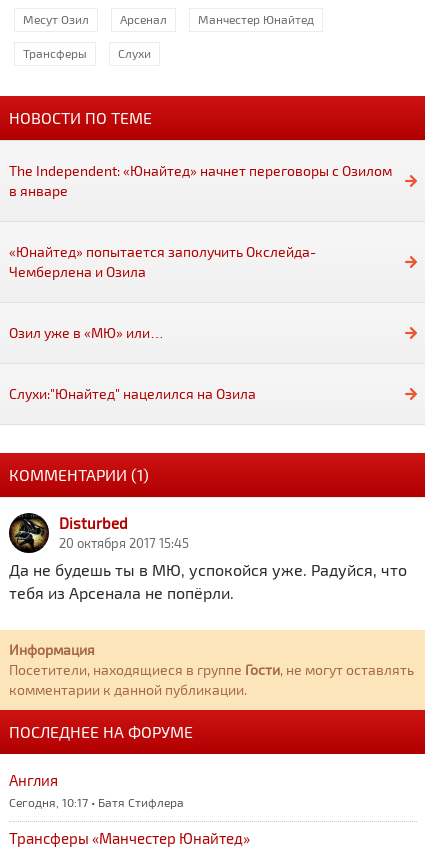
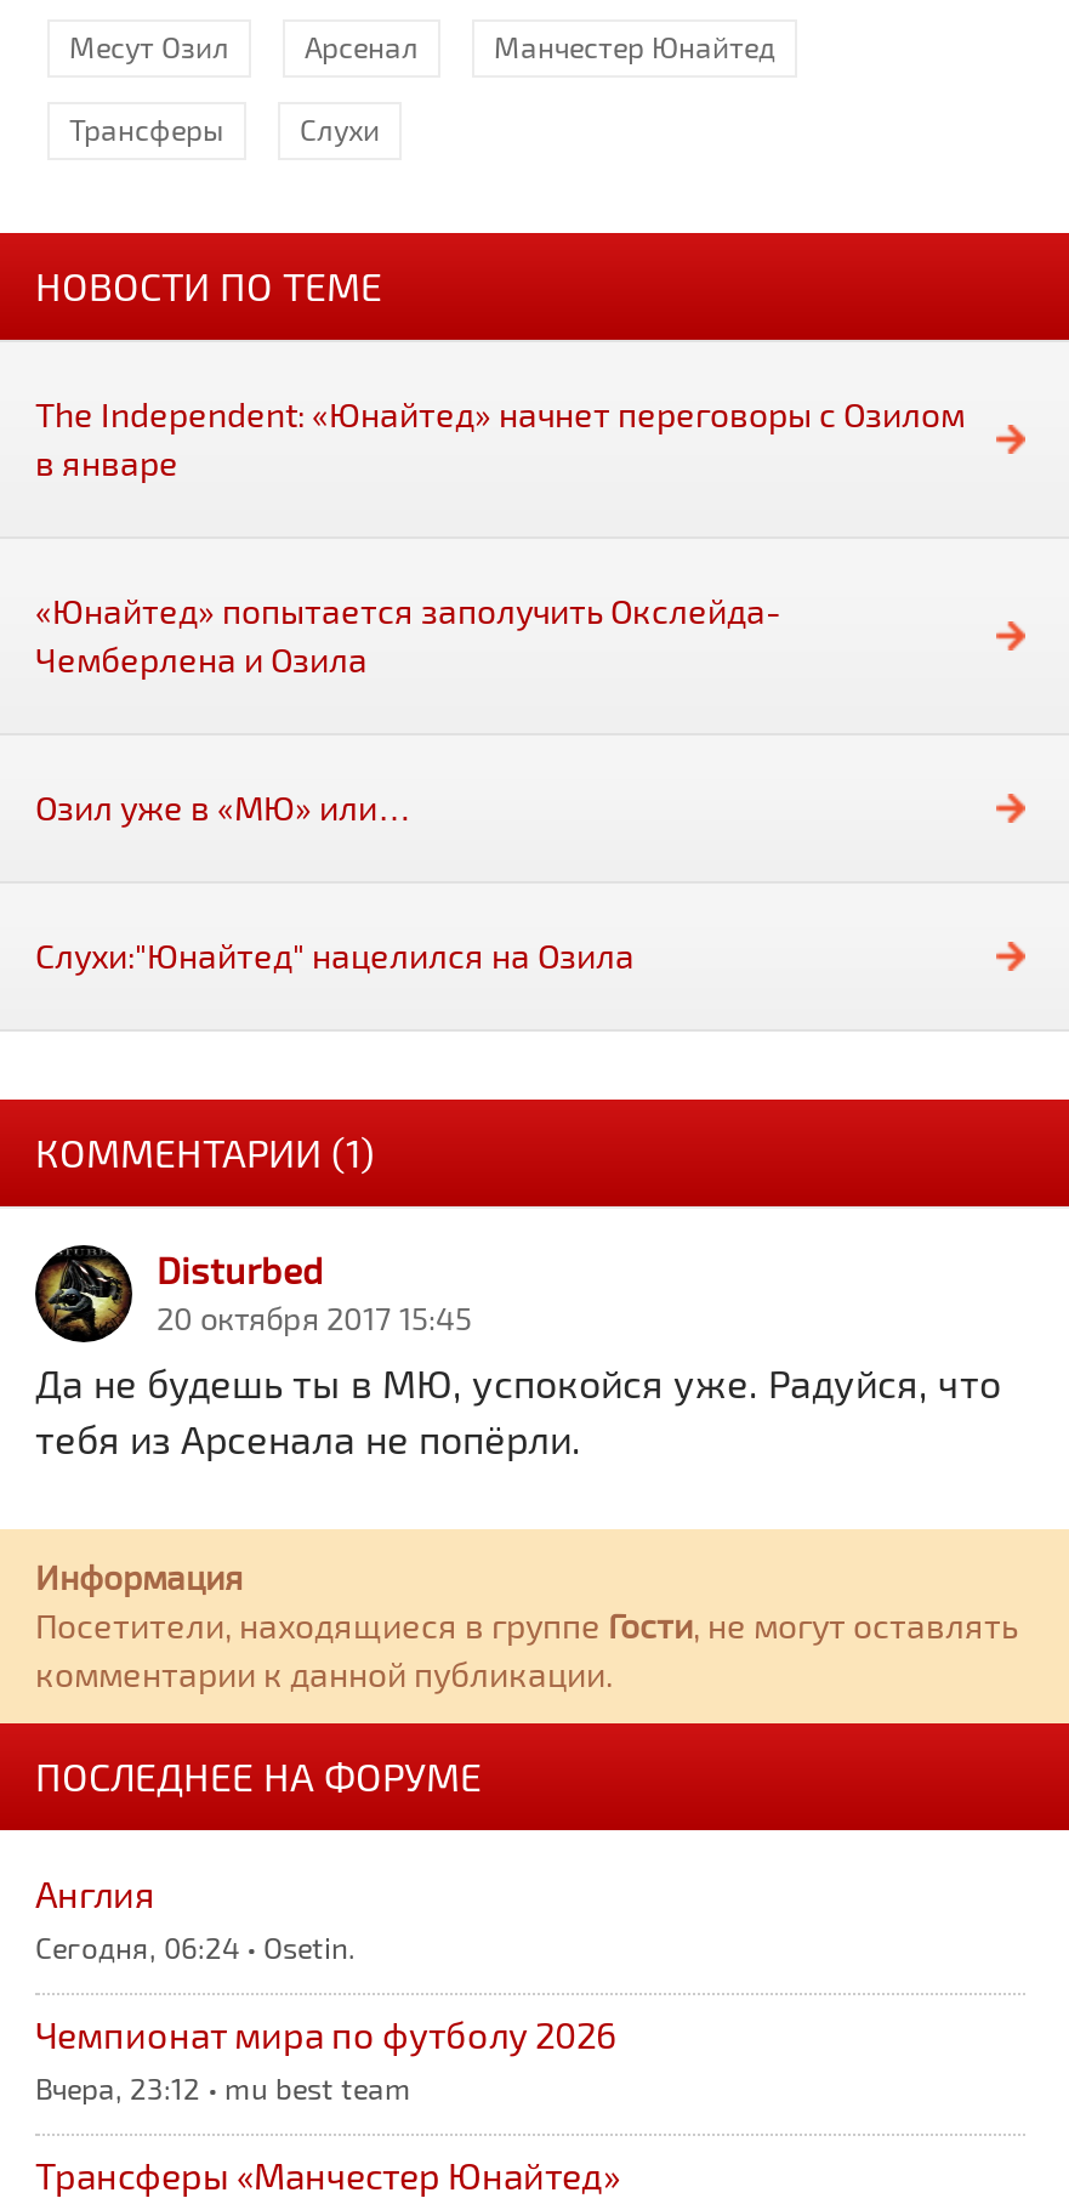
- Сегодня, 10:17 • Батя Стифлера
+ Сегодня, 06:24 • Osetin.
+ Чемпионат мира по футболу 2026
+ Вчера, 23:12 • mu best team
